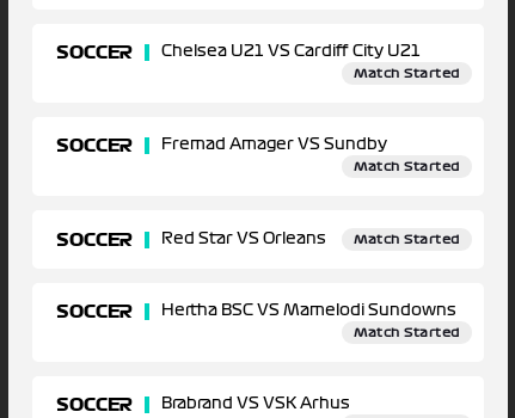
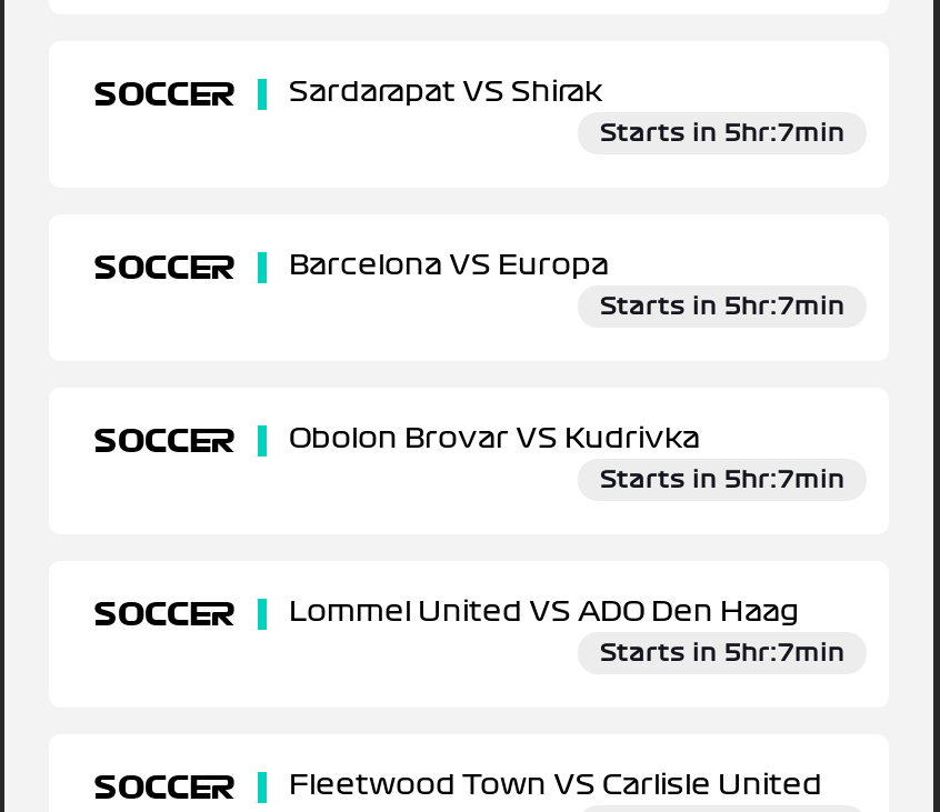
- Chelsea U21 VS Cardiff City U21
+ Sardarapat VS Shirak

- Match Started
+ Starts in 5hr:7min

- Fremad Amager VS Sundby
+ Barcelona VS Europa

- Match Started
+ Starts in 5hr:7min

- Red Star VS Orleans
- Match Started
+ Obolon Brovar VS Kudrivka
+ Starts in 5hr:7min

- Hertha BSC VS Mamelodi Sundowns
+ Lommel United VS ADO Den Haag

- Match Started
+ Starts in 5hr:7min

- Brabrand VS VSK Arhus
+ Fleetwood Town VS Carlisle United
